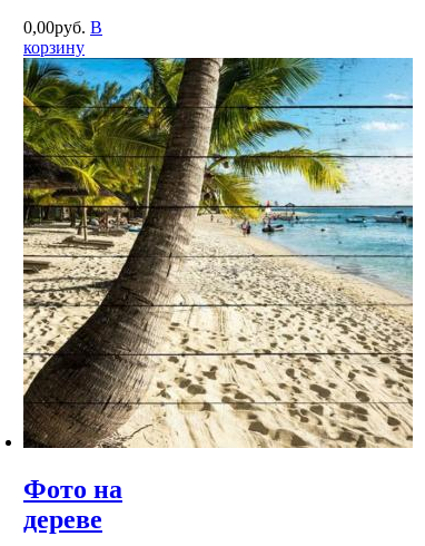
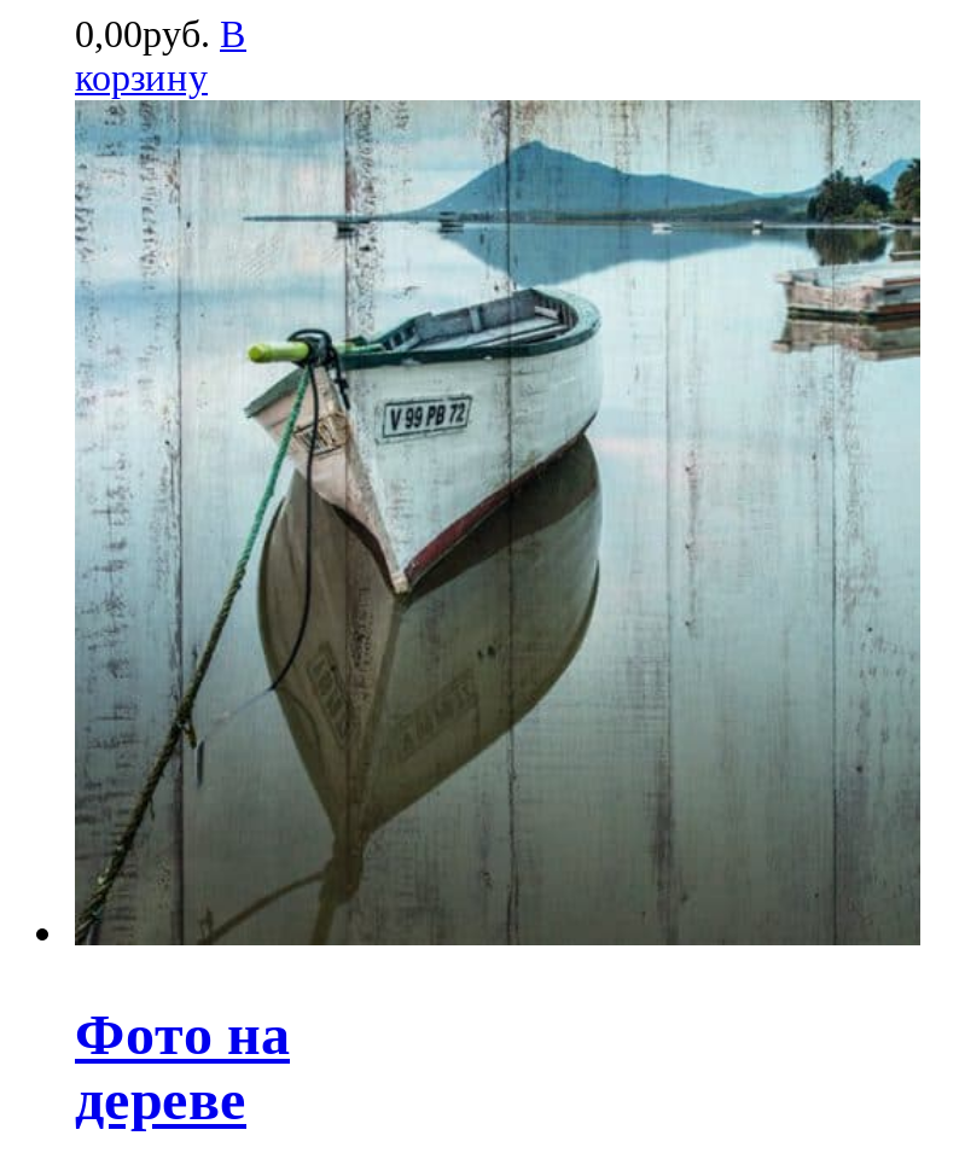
- [image]
+ [image]
